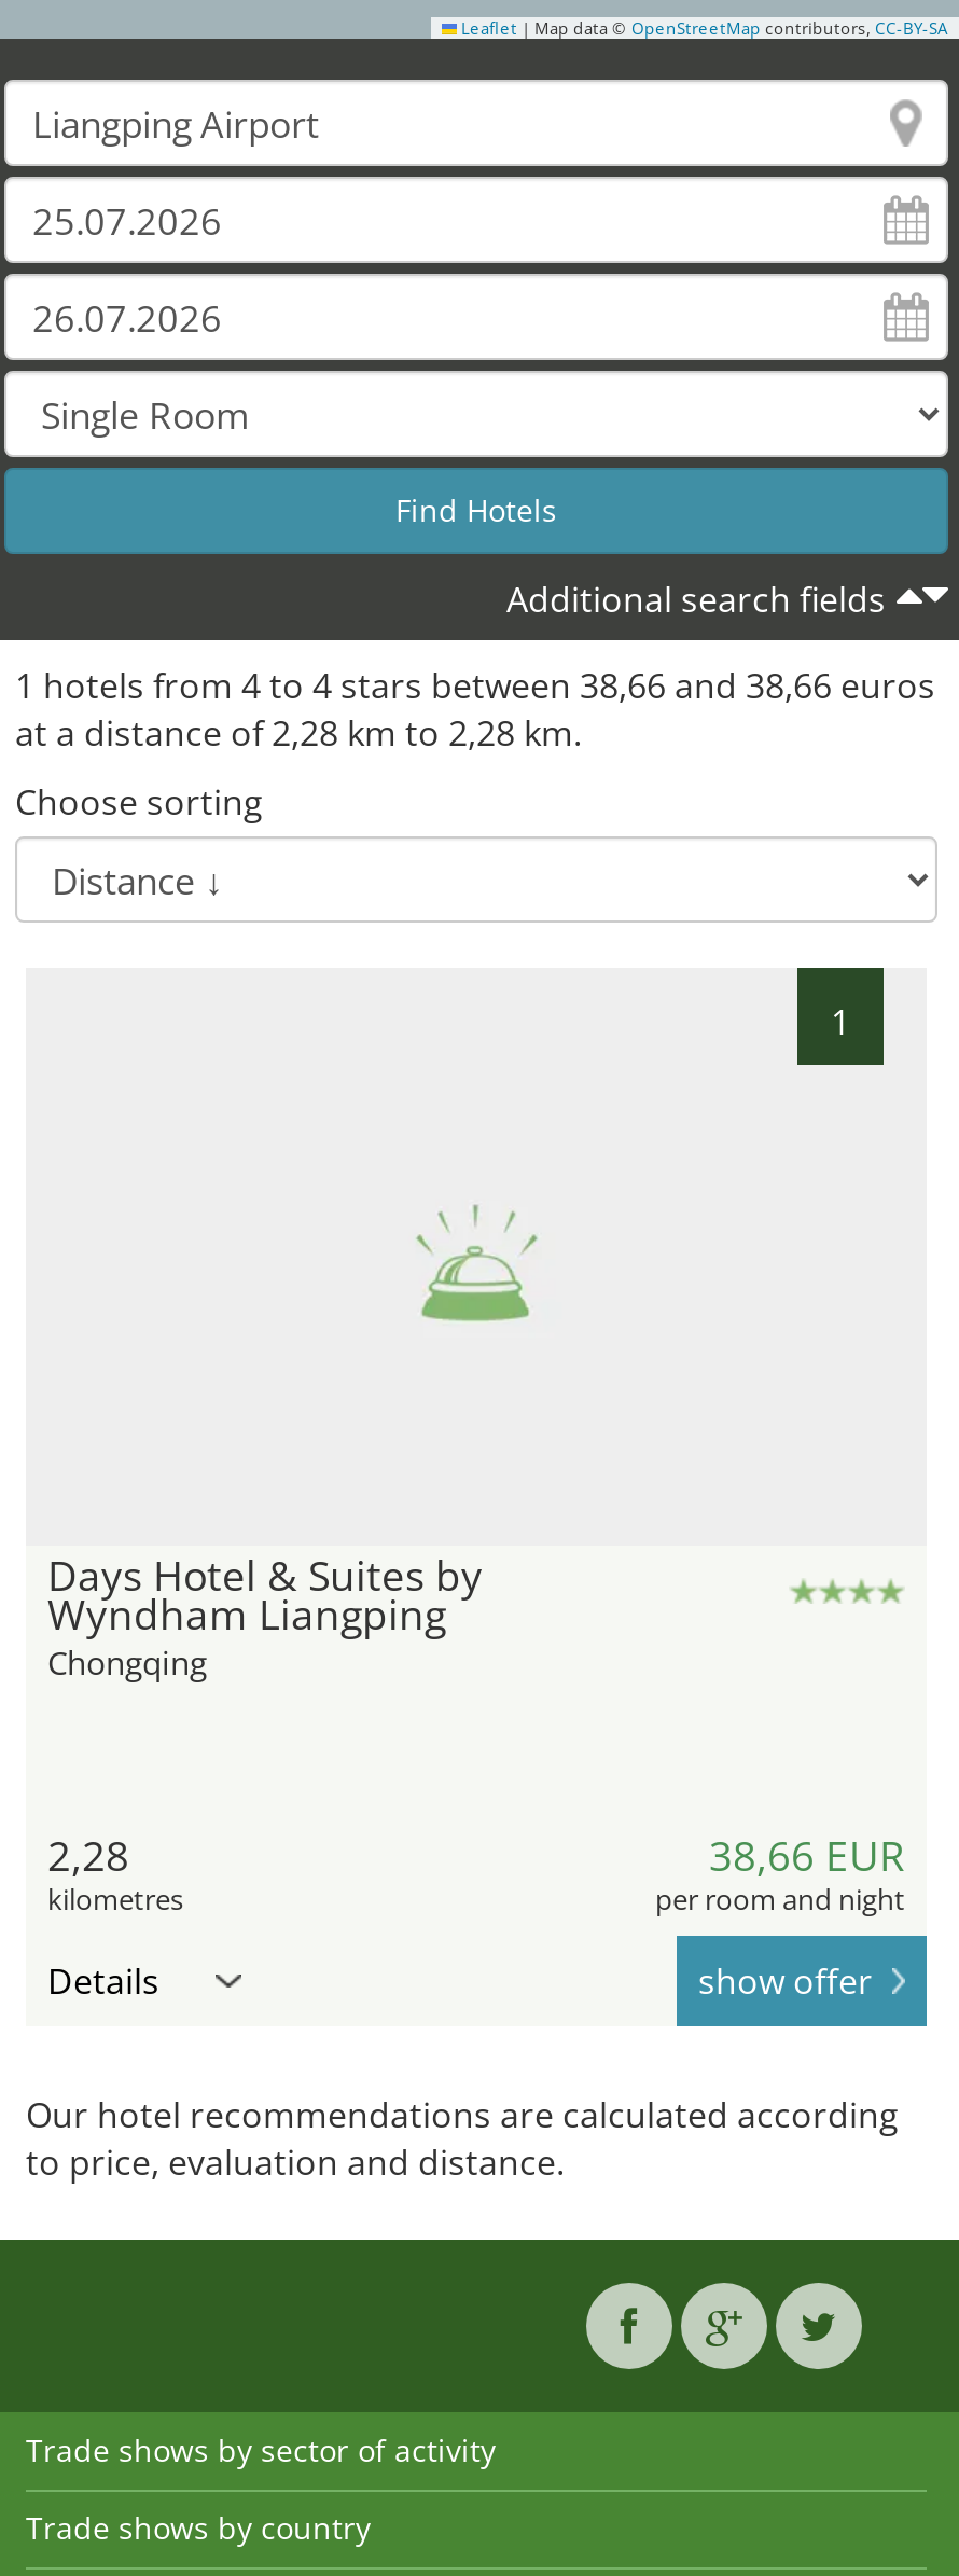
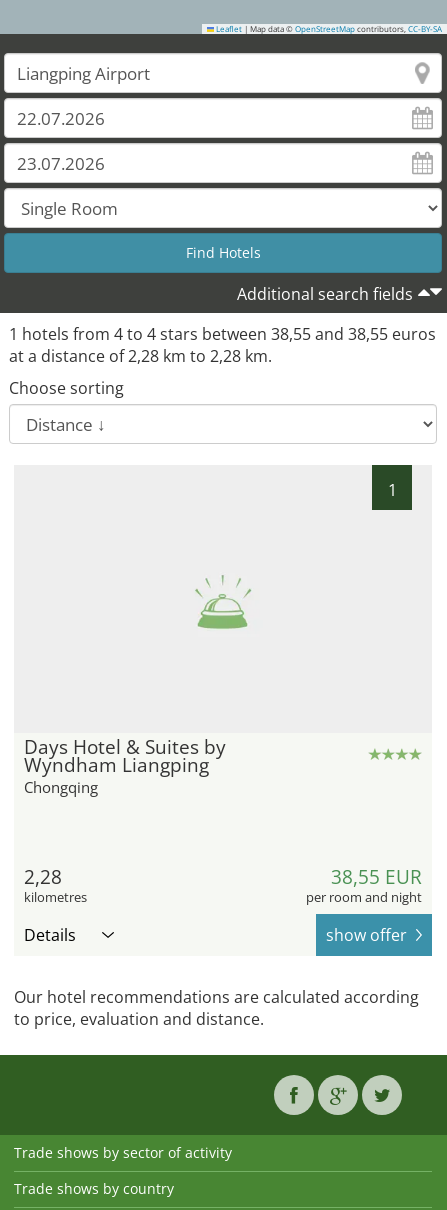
- 1 hotels from 4 to 4 stars between 38,66 and 38,66 euros
+ 1 hotels from 4 to 4 stars between 38,55 and 38,55 euros

- 38,66 EUR
+ 38,55 EUR
